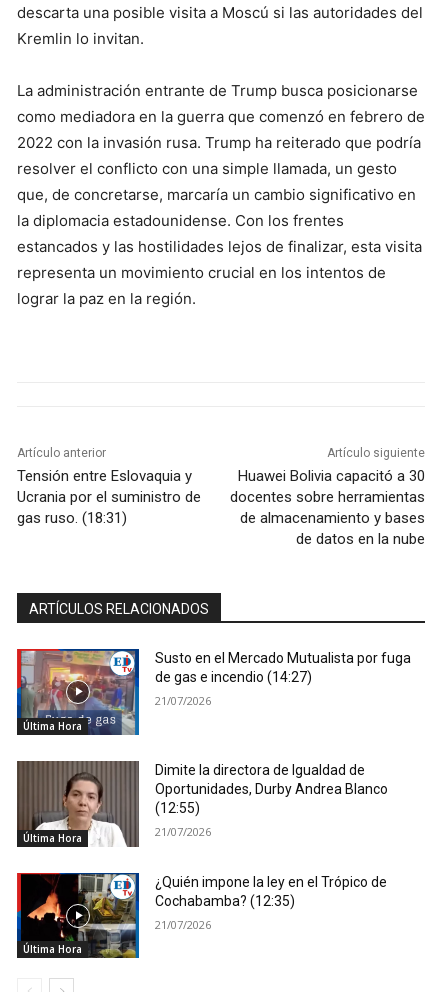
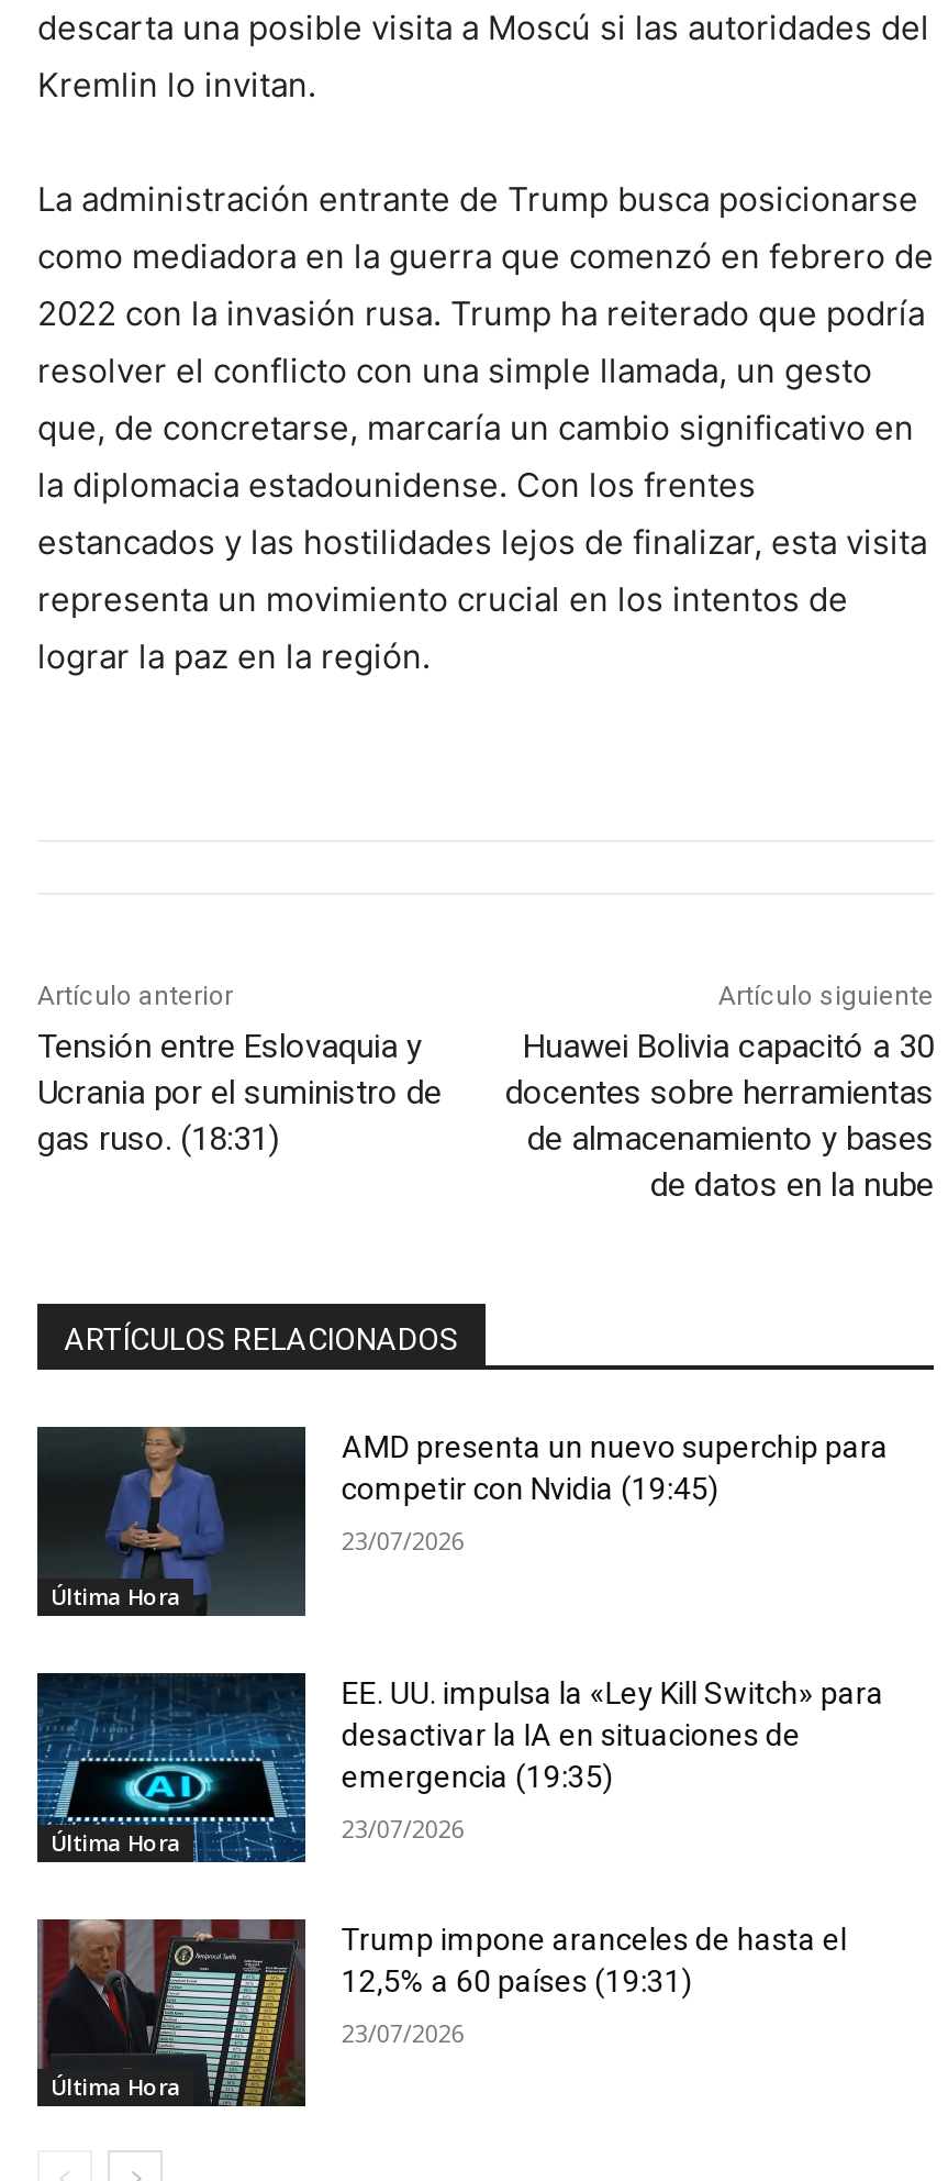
- [image]
- Susto en el Mercado Mutualista por fuga
- de gas e incendio (14:27)
+ [image]
+ AMD presenta un nuevo superchip para
+ competir con Nvidia (19:45)

- 21/07/2026
+ 23/07/2026

- [image]
- Dimite la directora de Igualdad de
- Oportunidades, Durby Andrea Blanco
- (12:55)
+ [image]
+ EE. UU. impulsa la «Ley Kill Switch» para
+ desactivar la IA en situaciones de
+ emergencia (19:35)

- 21/07/2026
+ 23/07/2026

- [image]
- ¿Quién impone la ley en el Trópico de
- Cochabamba? (12:35)
+ [image]
+ Trump impone aranceles de hasta el
+ 12,5% a 60 países (19:31)

- 21/07/2026
+ 23/07/2026
